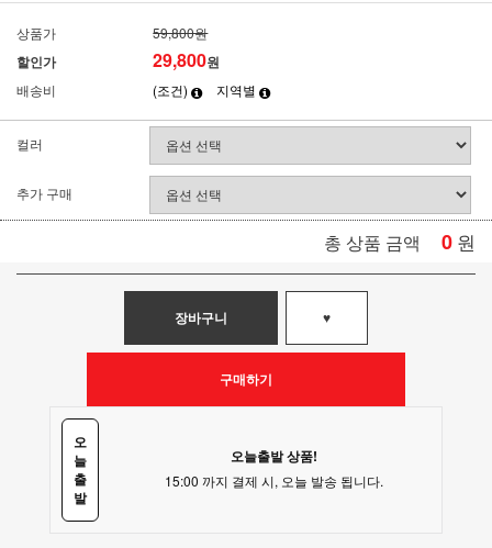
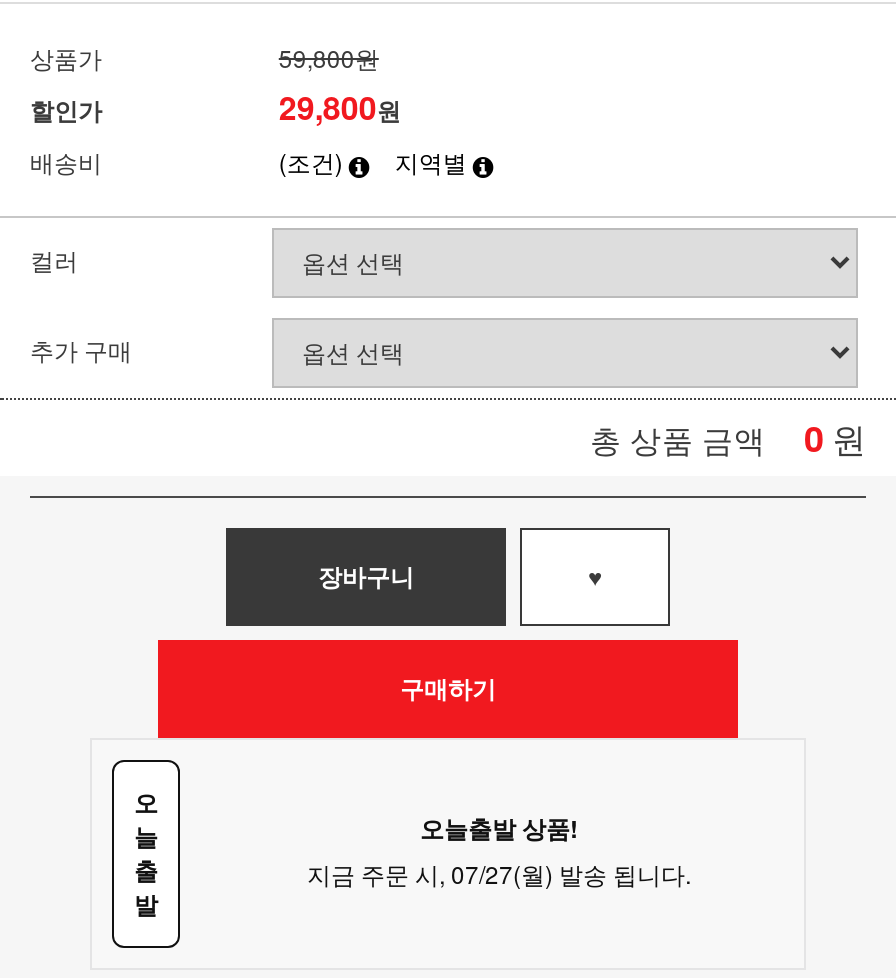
- 15:00 까지 결제 시, 오늘 발송 됩니다.
+ 지금 주문 시, 07/27(월) 발송 됩니다.
